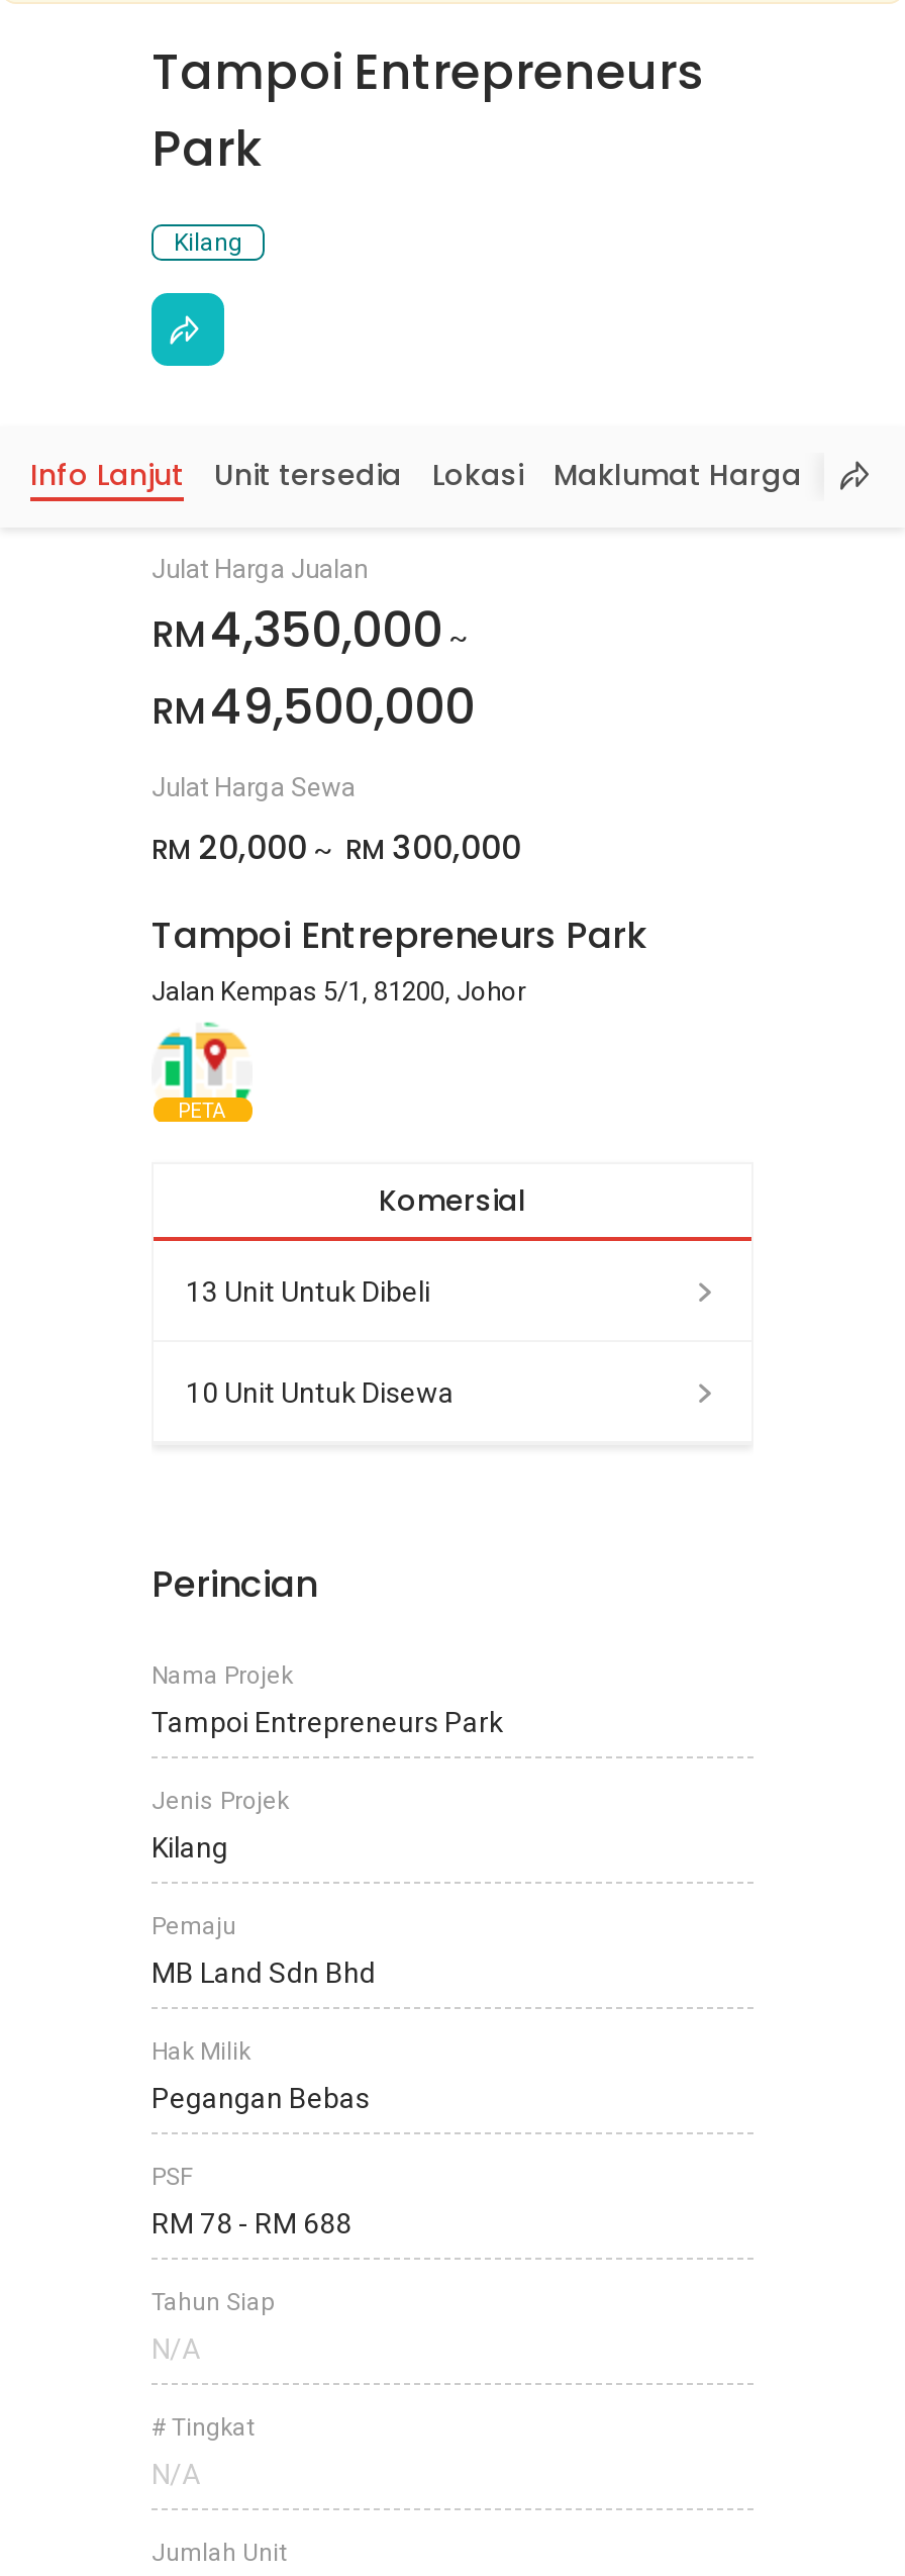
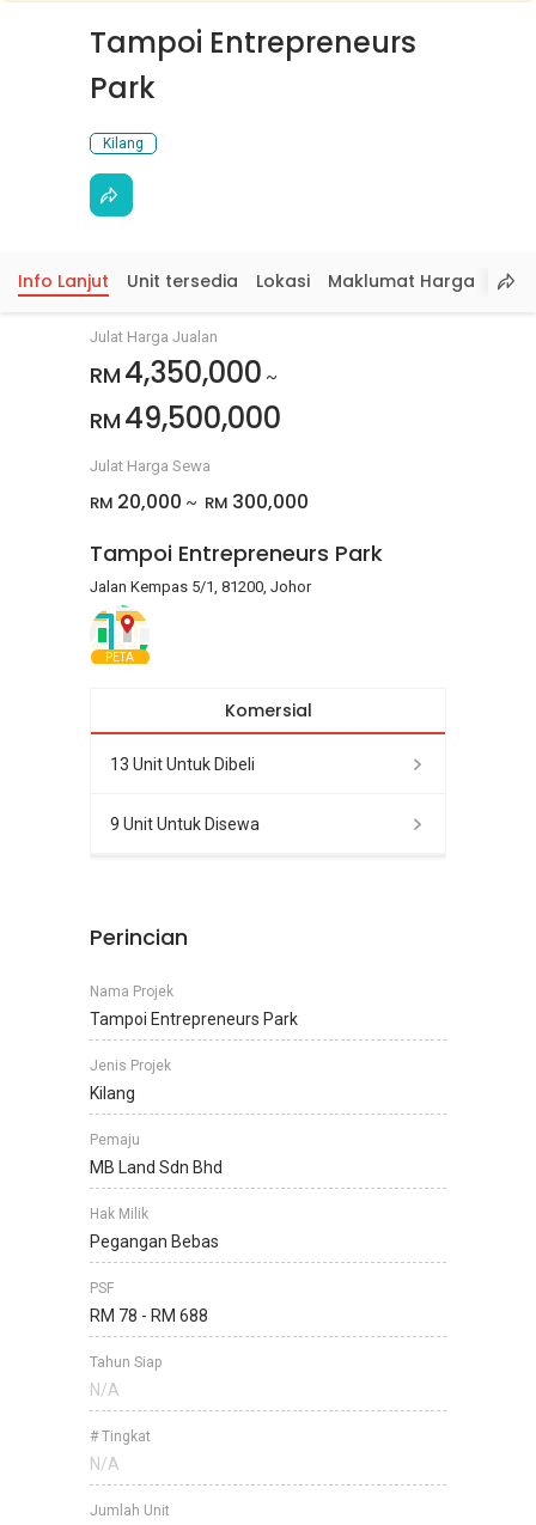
- 10 Unit Untuk Disewa
+ 9 Unit Untuk Disewa
